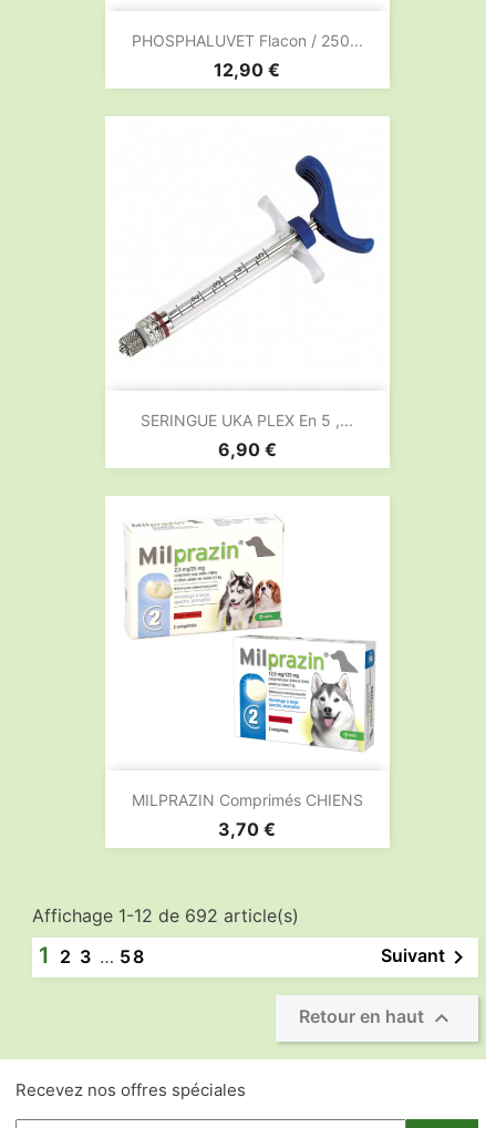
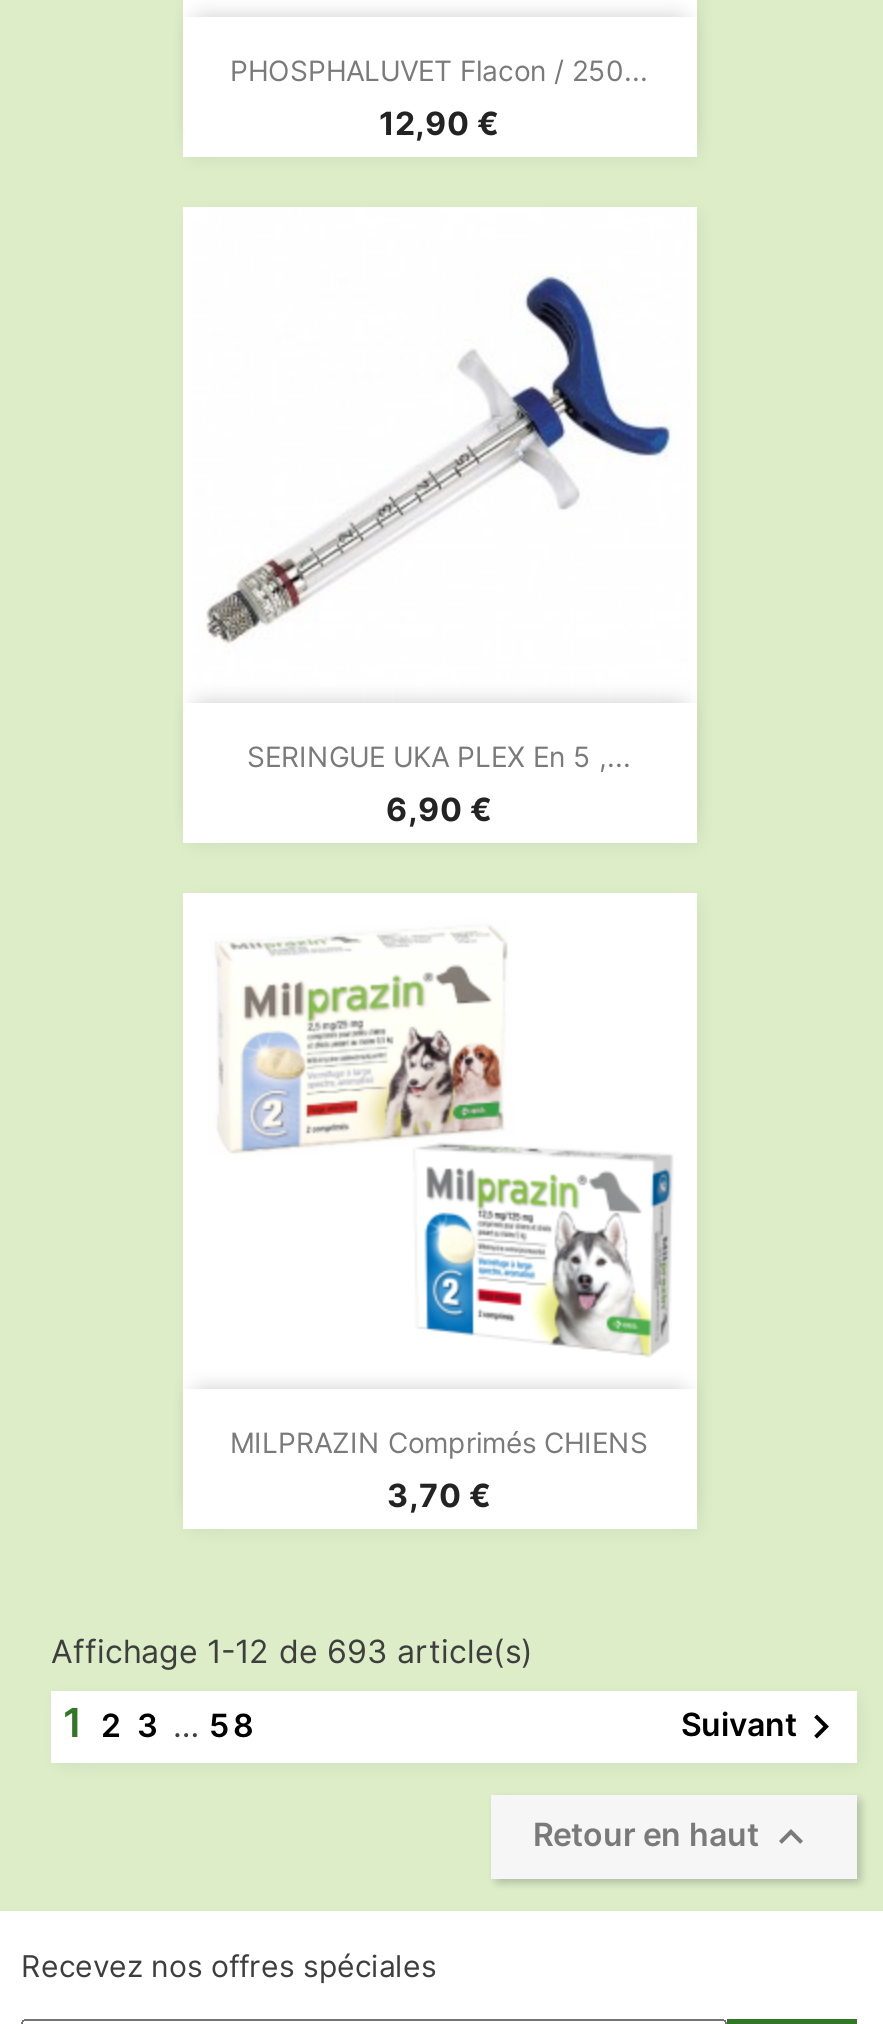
- Affichage 1-12 de 692 article(s)
+ Affichage 1-12 de 693 article(s)
